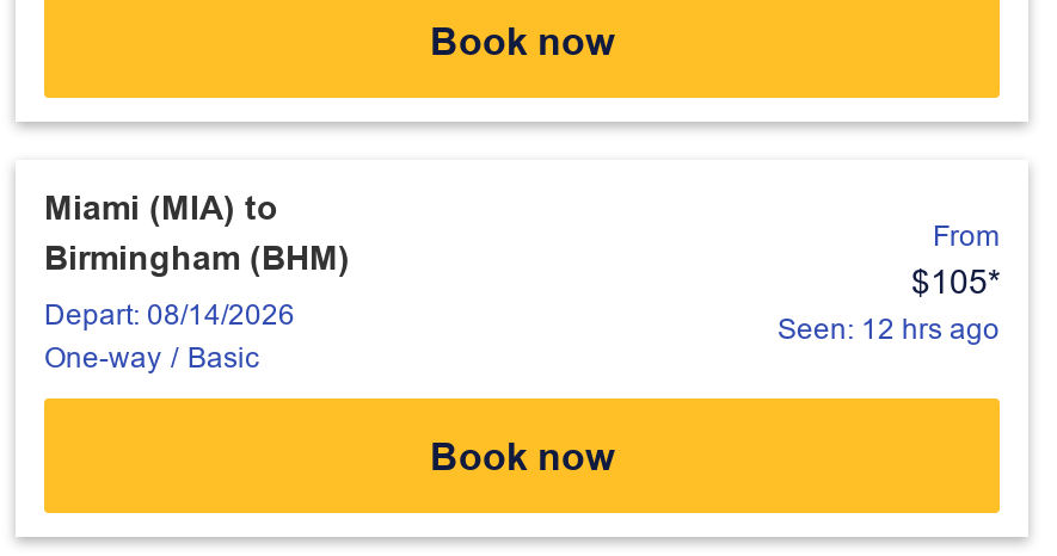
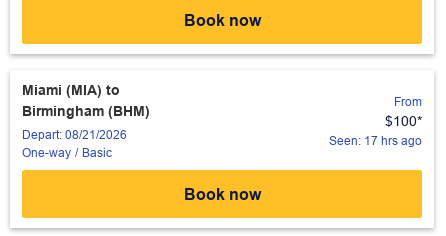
- $105*
+ $100*

- Depart: 08/14/2026
+ Depart: 08/21/2026

- Seen: 12 hrs ago
+ Seen: 17 hrs ago
